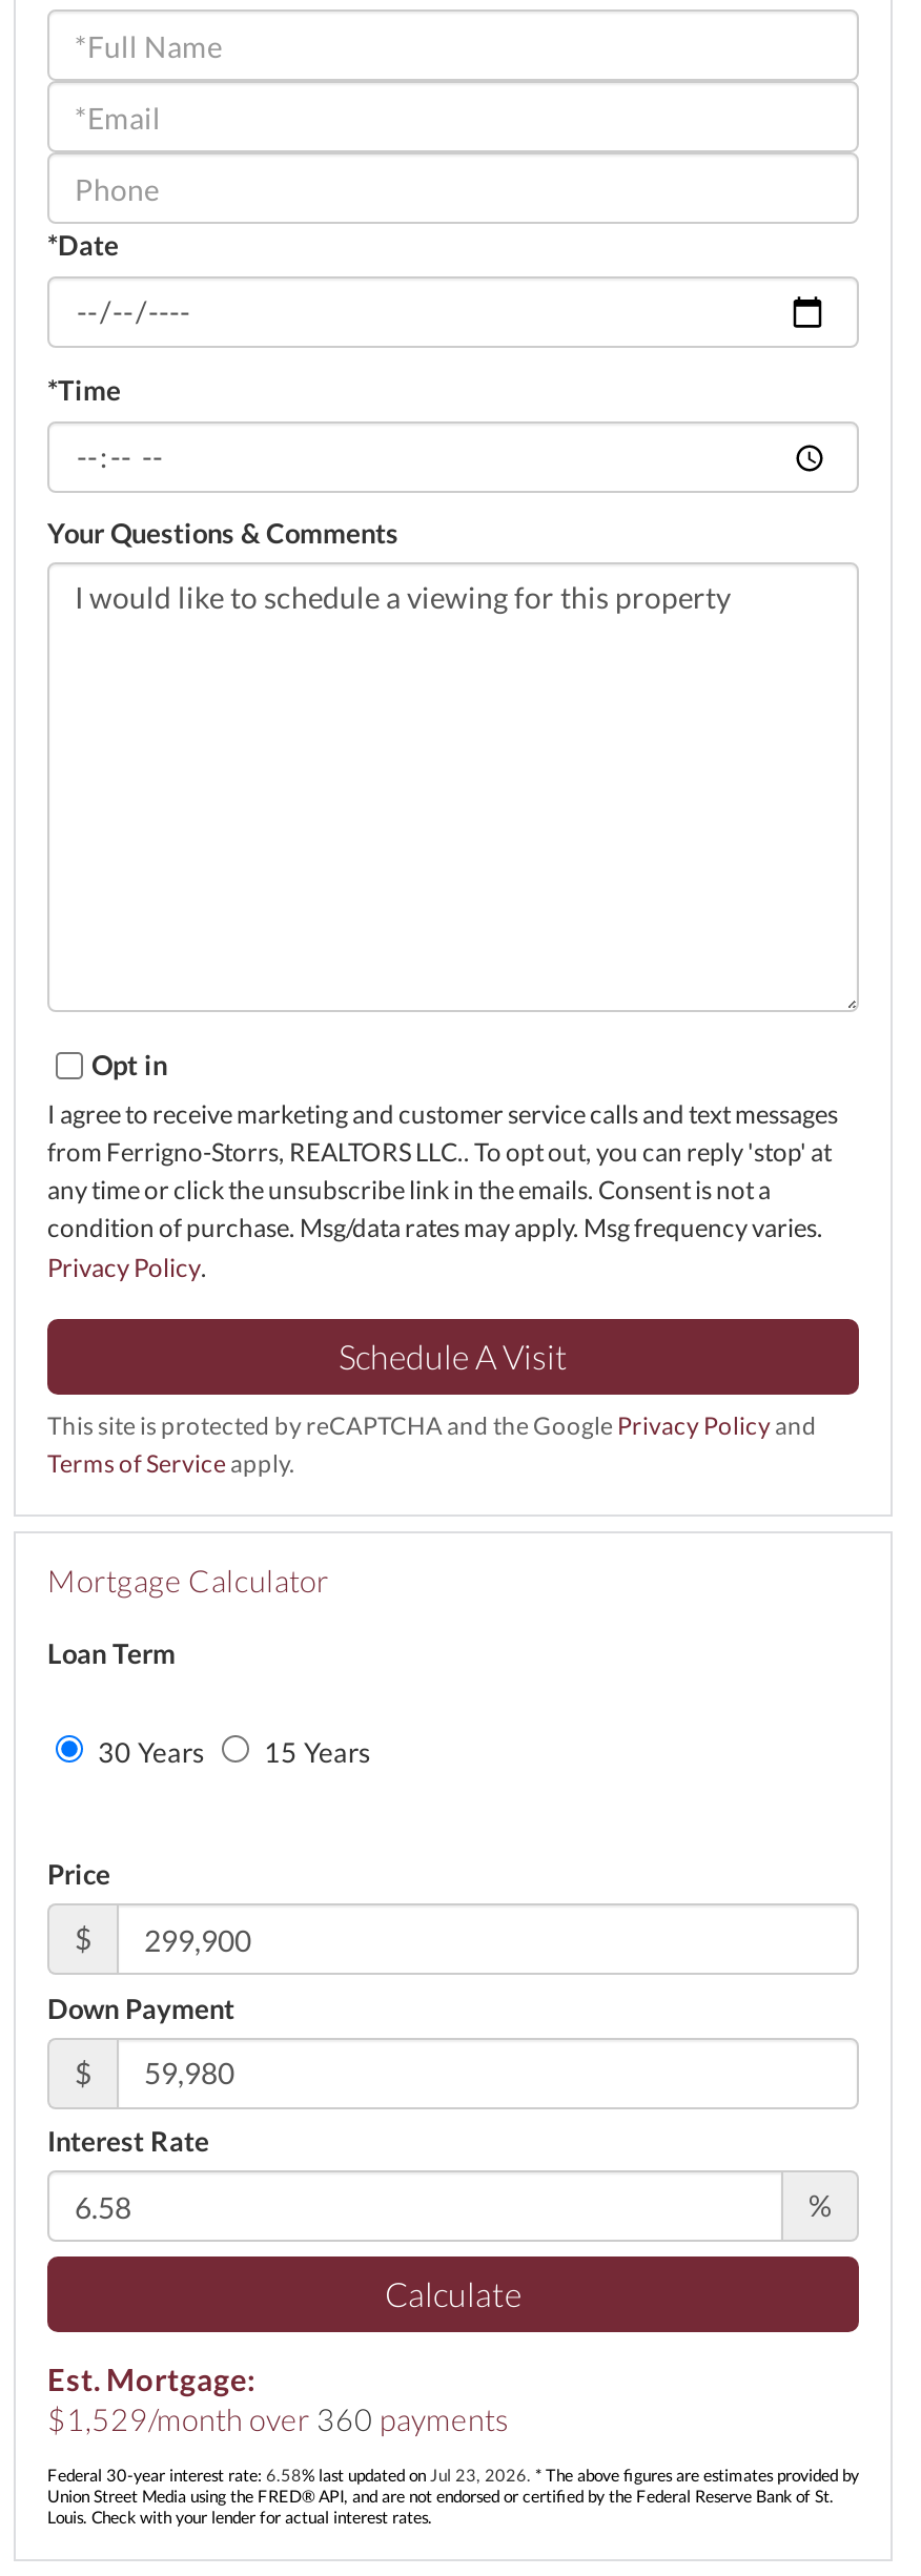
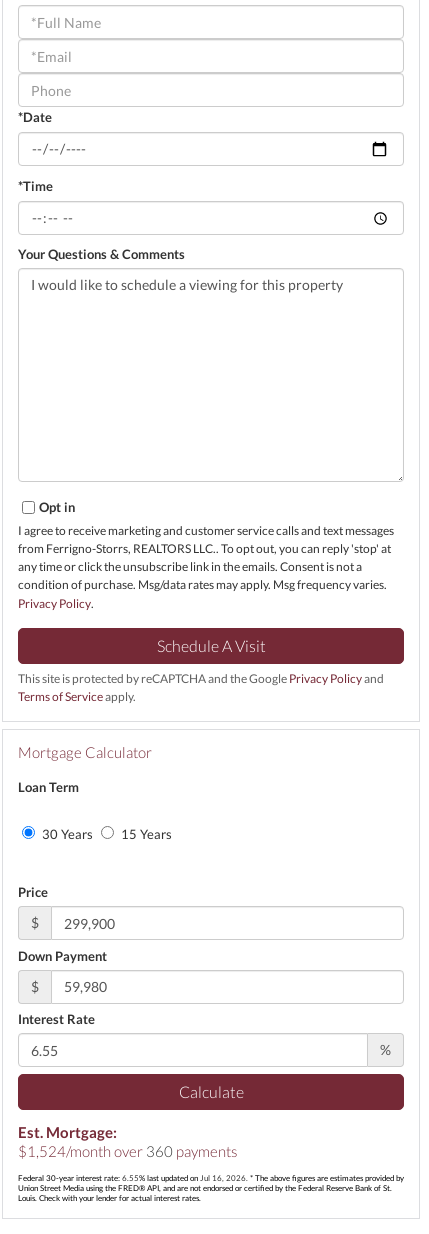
- $1,529/month over 360 payments
+ $1,524/month over 360 payments

- Federal 30-year interest rate: 6.58% last updated on Jul 23, 2026. * The above figures are estimates provided by
+ Federal 30-year interest rate: 6.55% last updated on Jul 16, 2026. * The above figures are estimates provided by
